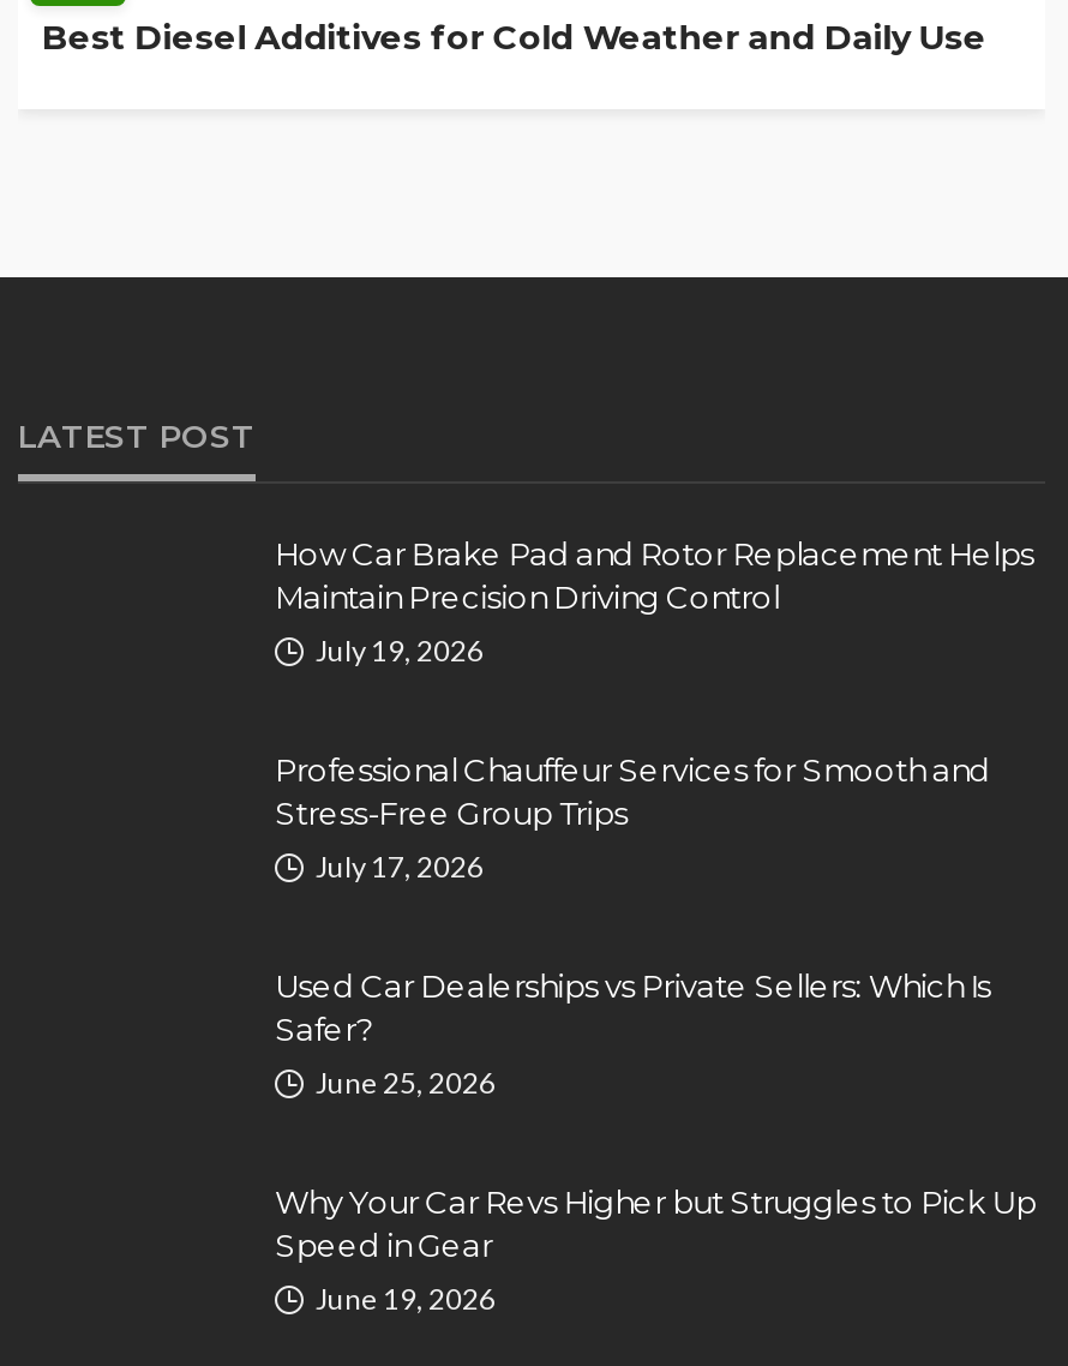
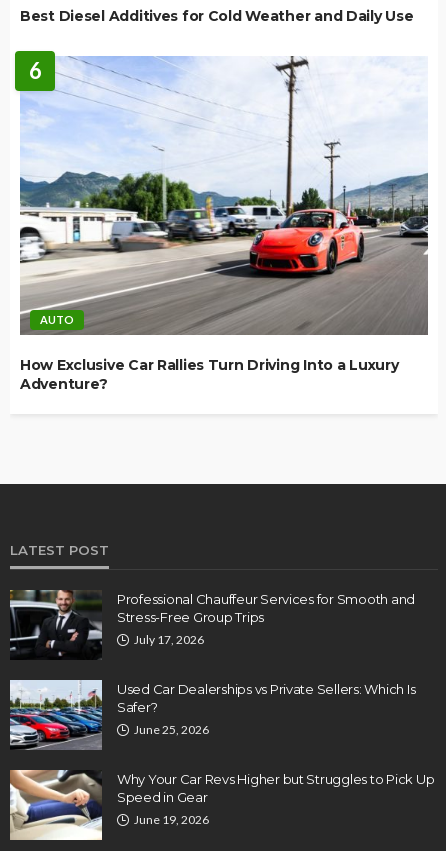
+ [image]
+ 6

+ AUTO
+ How Exclusive Car Rallies Turn Driving Into a Luxury
+ Adventure?

moved down: LATEST POST

+ [image]

- How Car Brake Pad and Rotor Replacement Helps
- Maintain Precision Driving Control
- July 19, 2026

+ [image]

+ [image]
